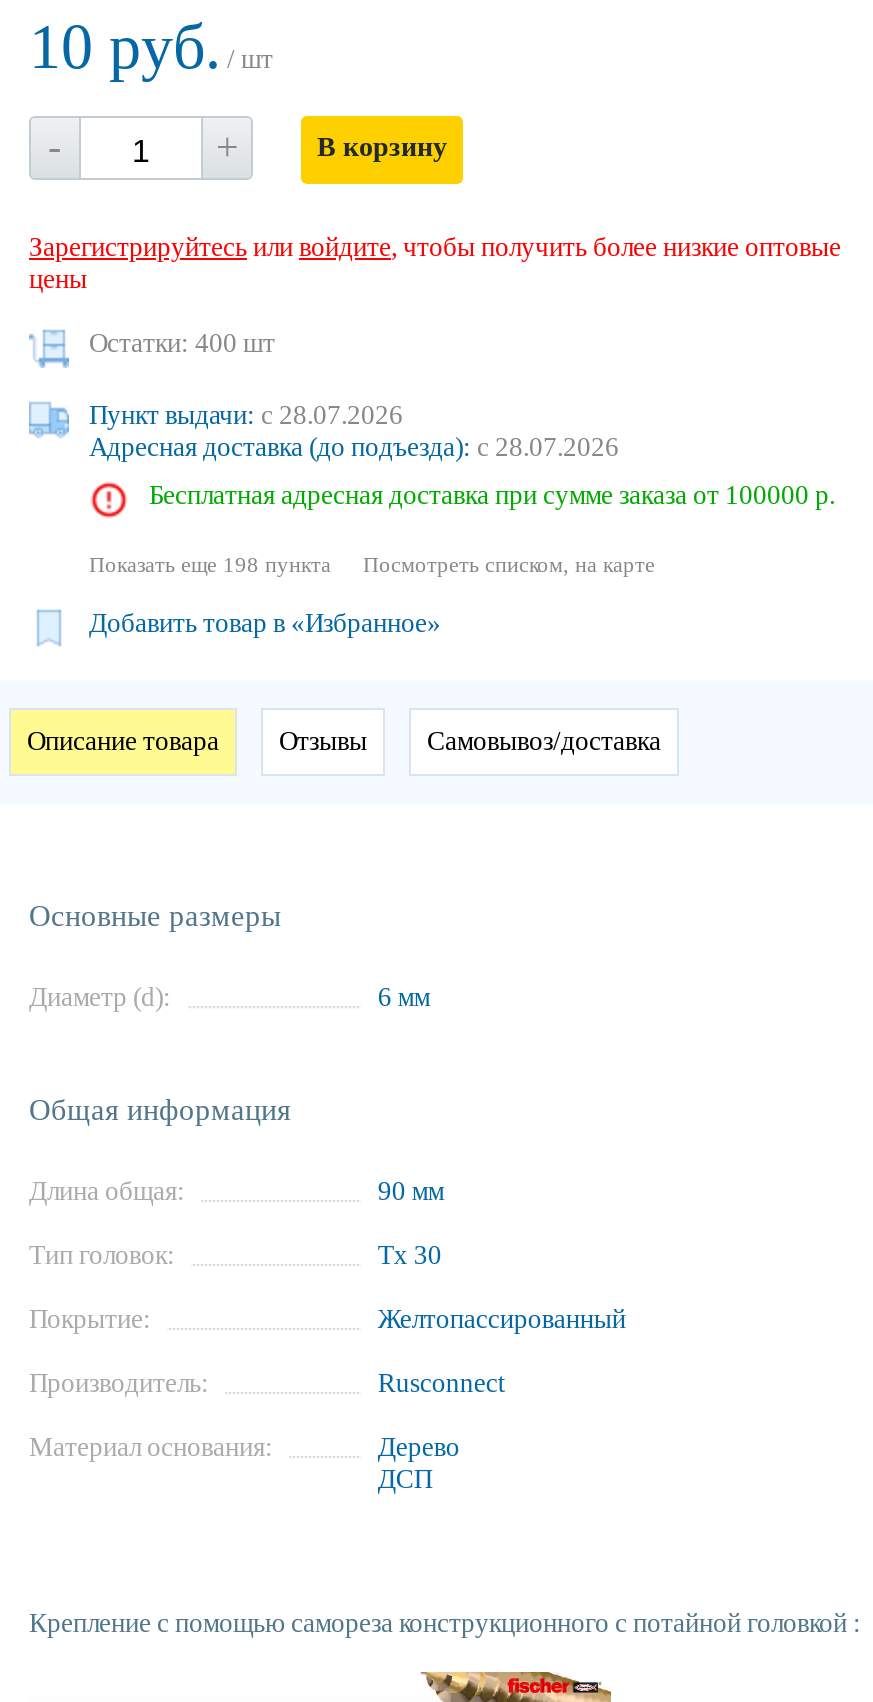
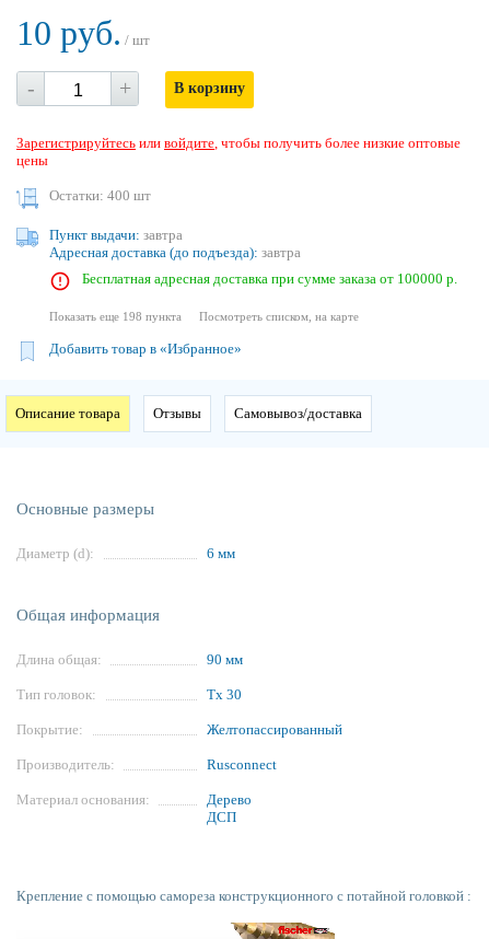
- Пункт выдачи: с 28.07.2026
- Адресная доставка (до подъезда): с 28.07.2026
+ Пункт выдачи: завтра
+ Адресная доставка (до подъезда): завтра
